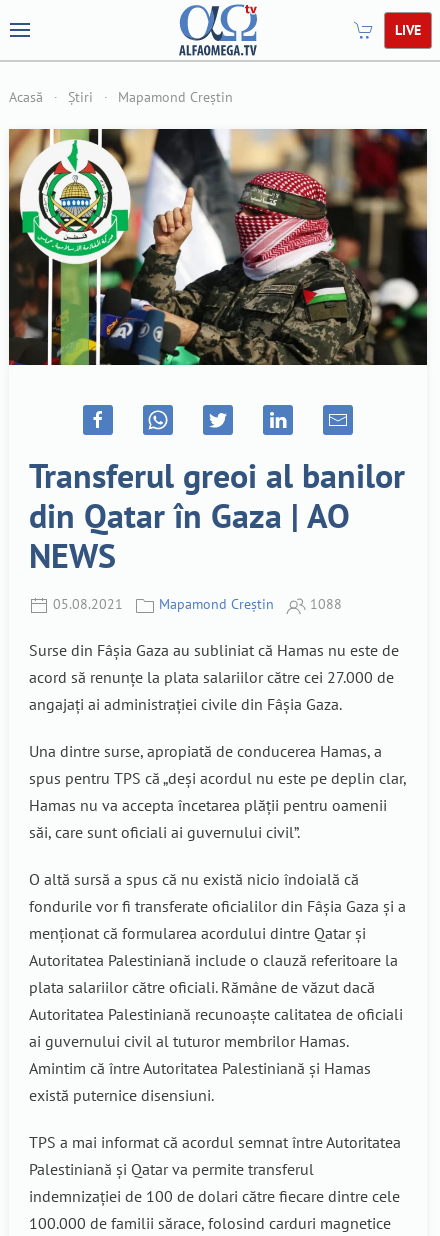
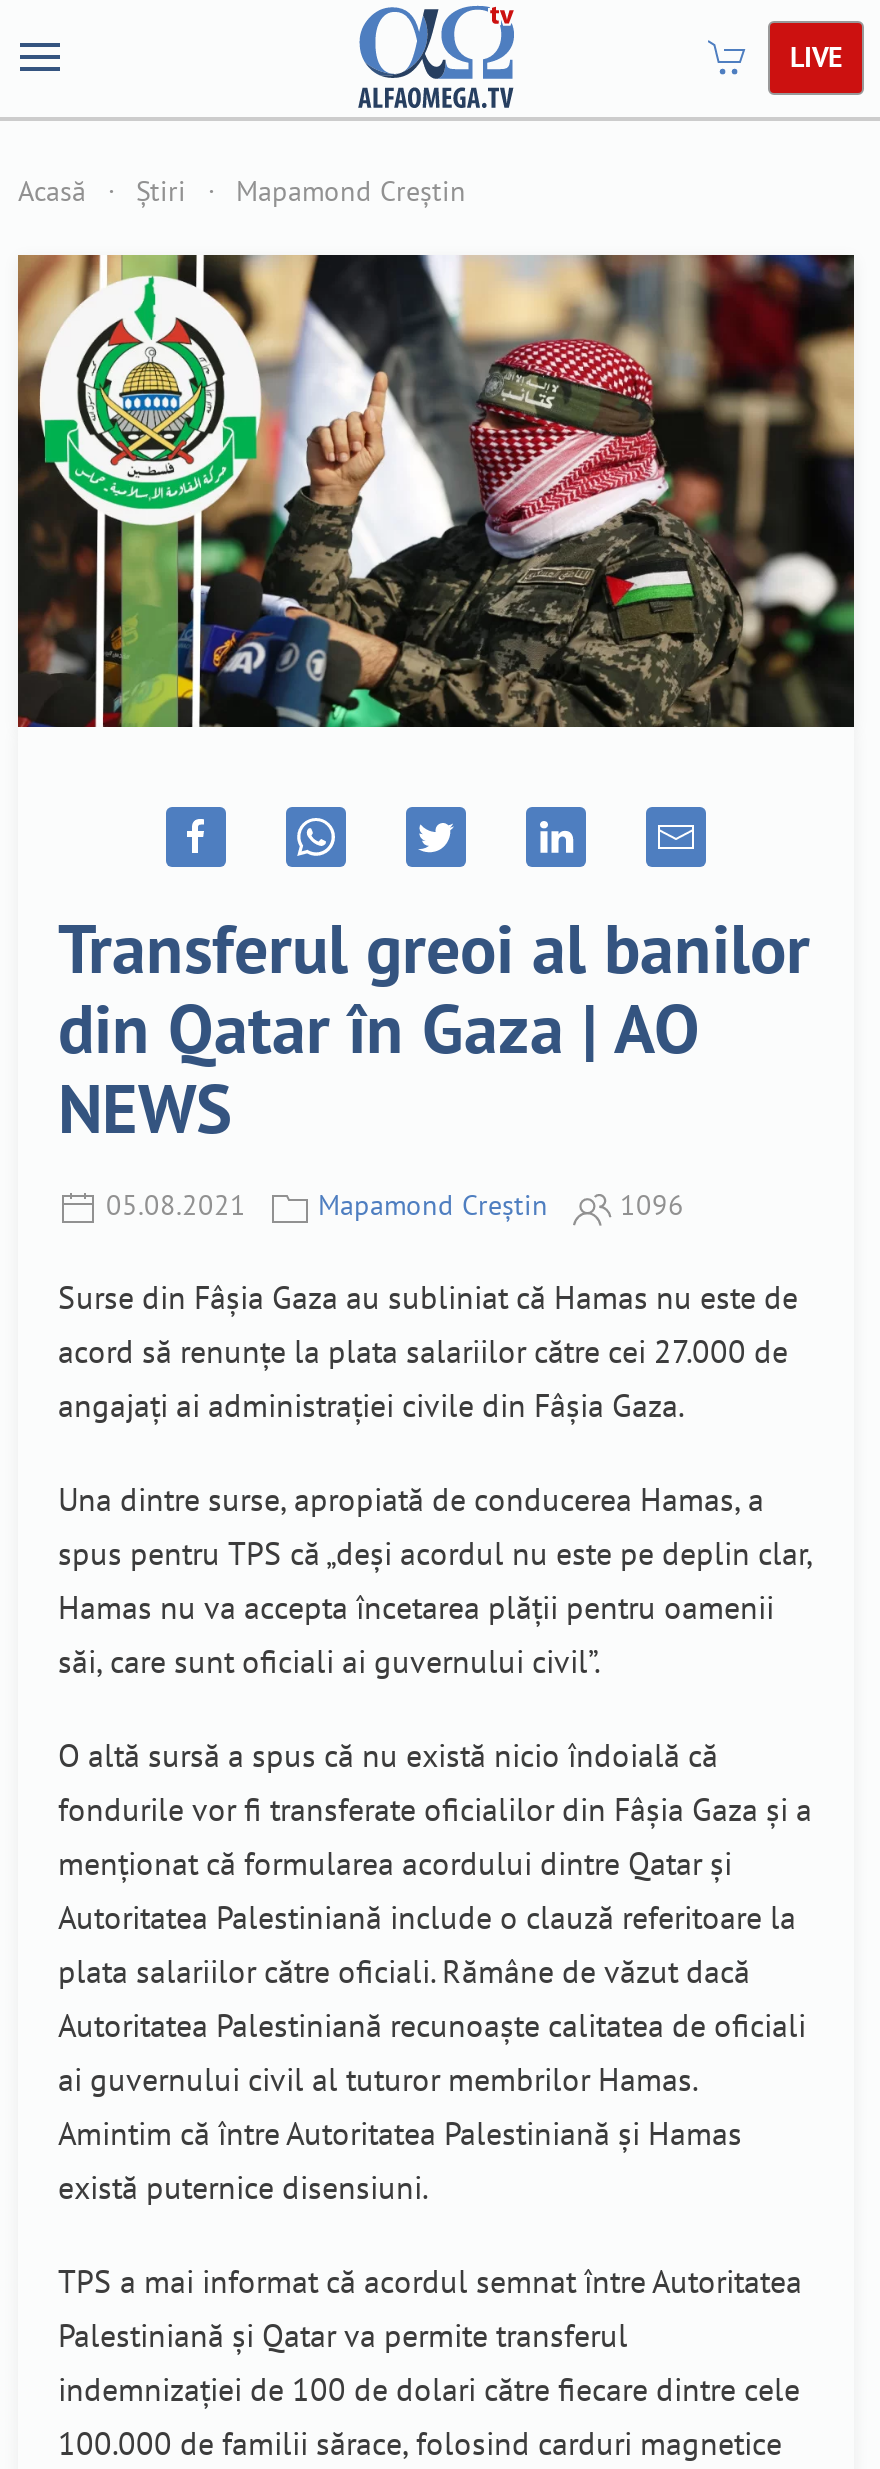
- 05.08.2021 Mapamond Creștin 1088
+ 05.08.2021 Mapamond Creștin 1096
